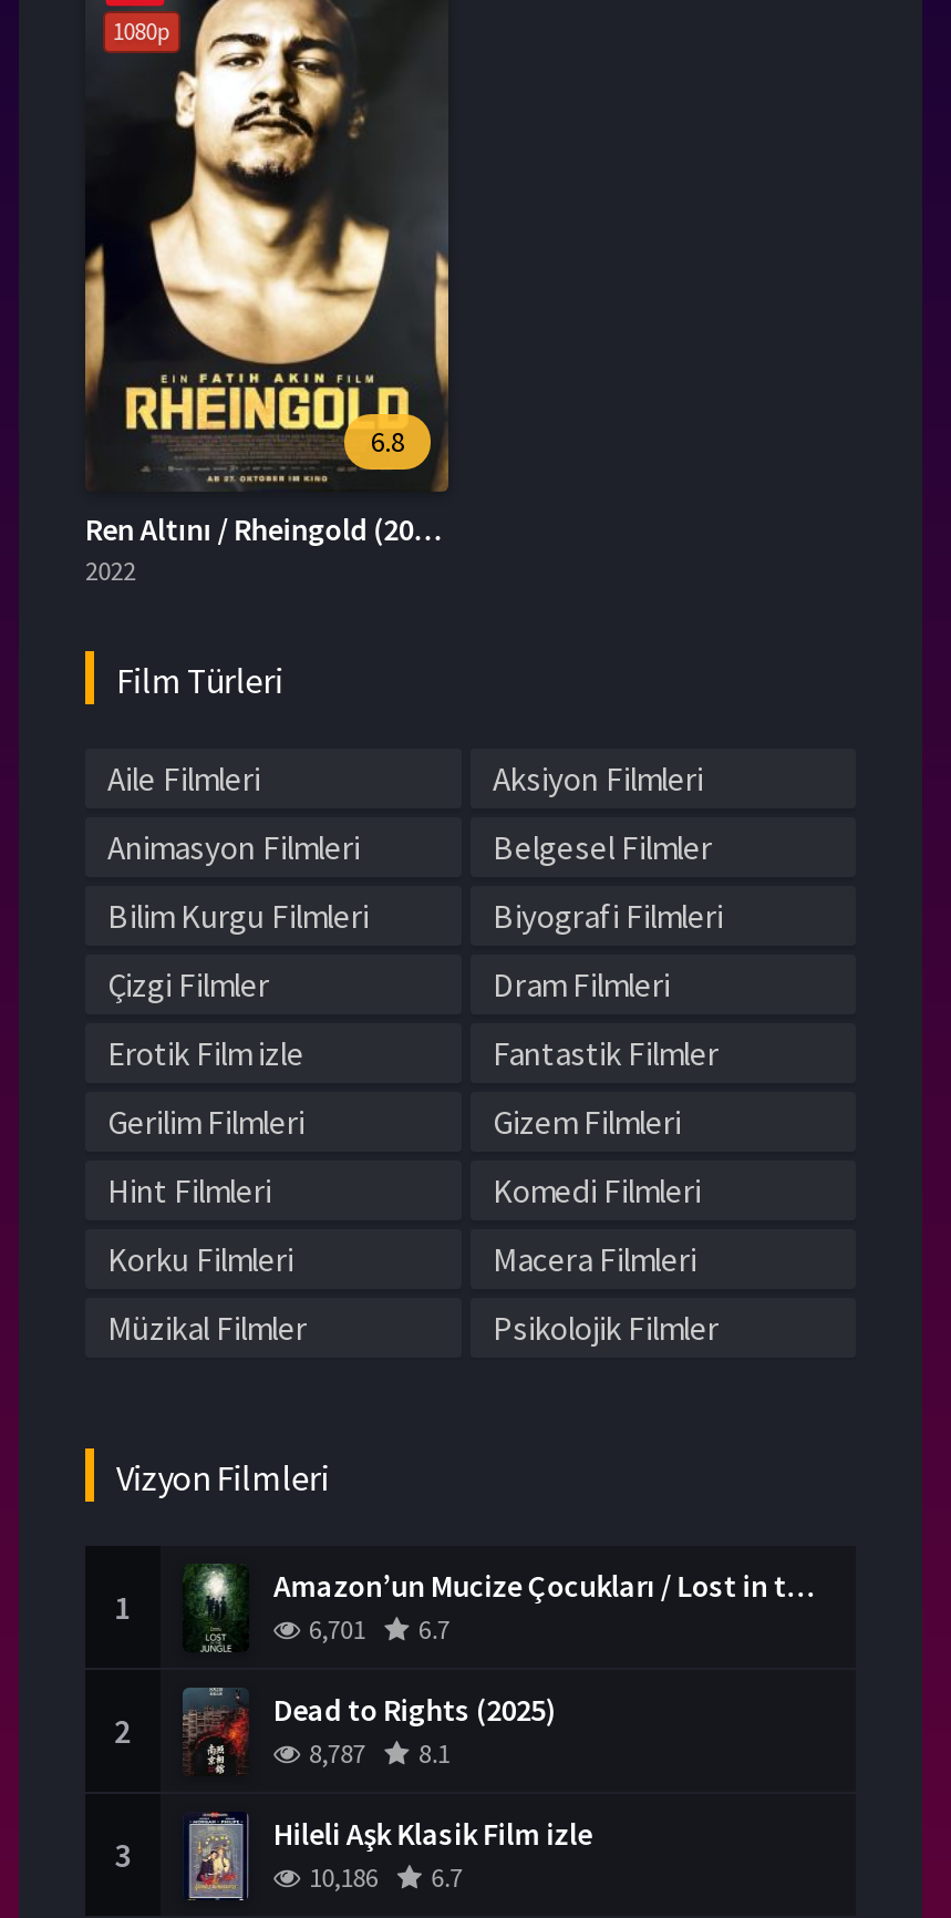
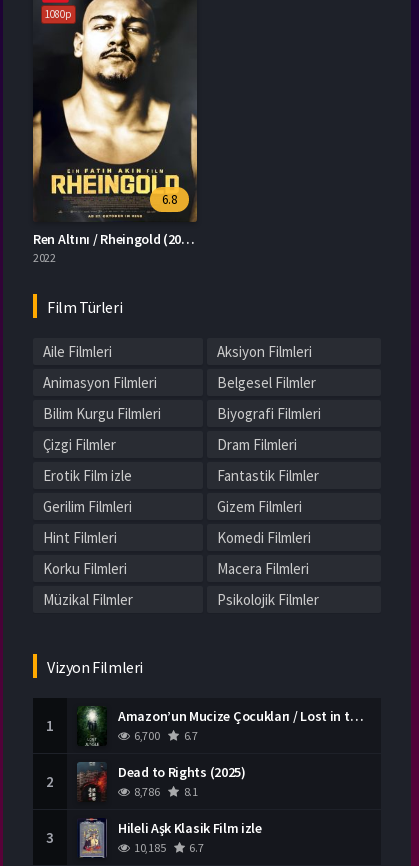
- 6,701 6.7
+ 6,700 6.7

- 8,787 8.1
+ 8,786 8.1

- 10,186 6.7
+ 10,185 6.7
